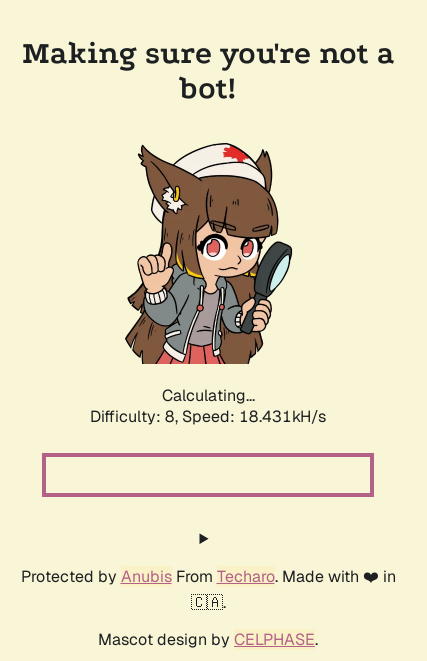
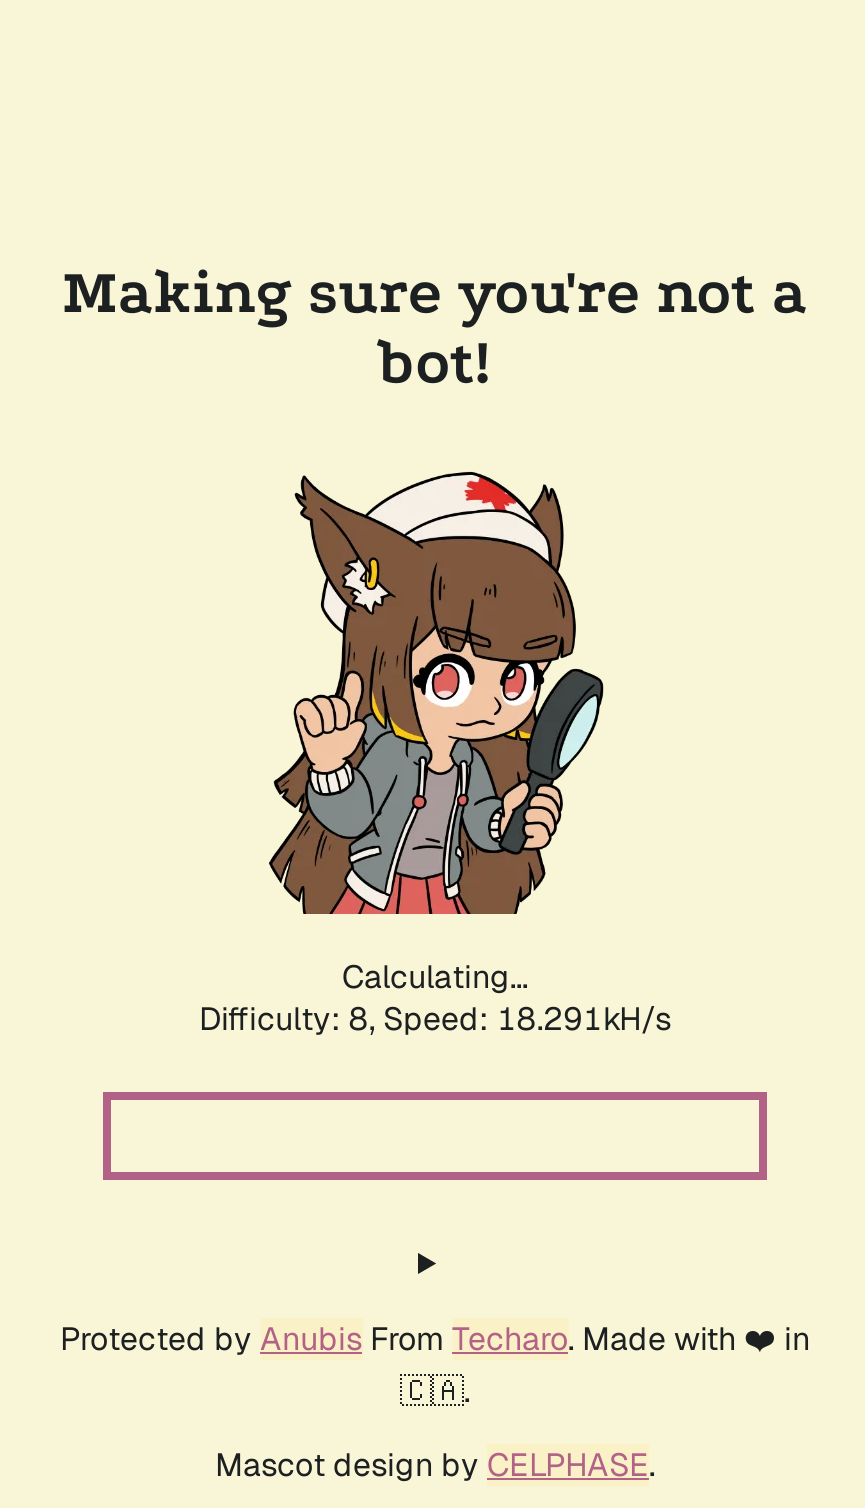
- Difficulty: 8, Speed: 18.431kH/s
+ Difficulty: 8, Speed: 18.291kH/s
